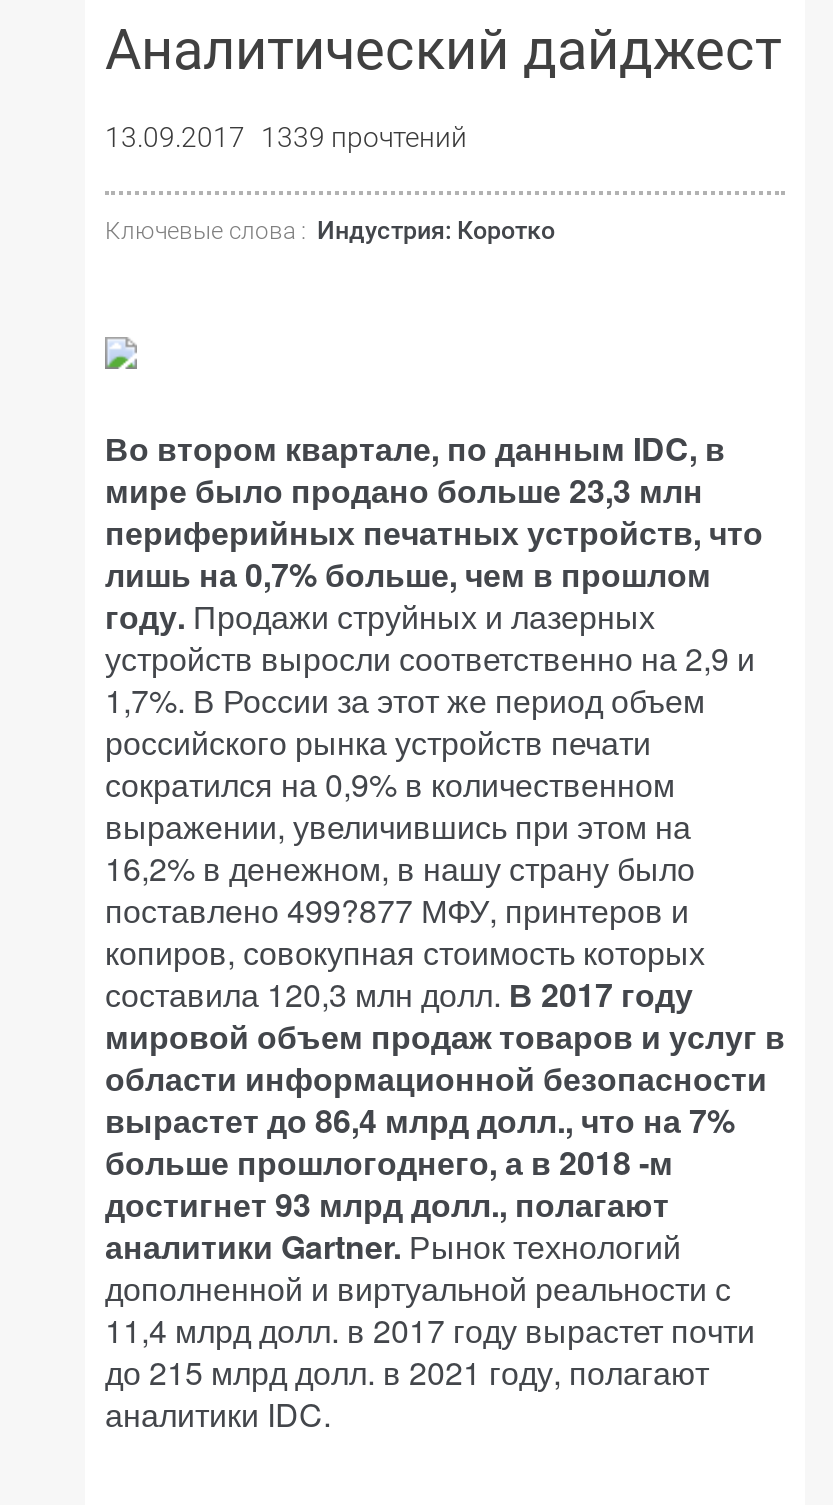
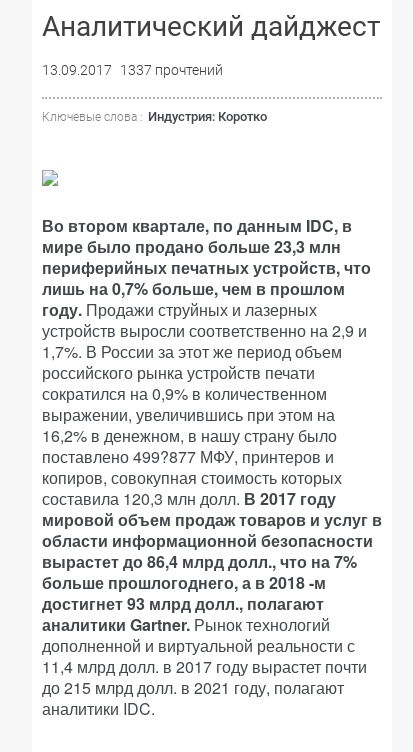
- 13.09.2017 1339 прочтений
+ 13.09.2017 1337 прочтений
